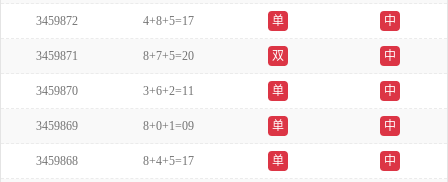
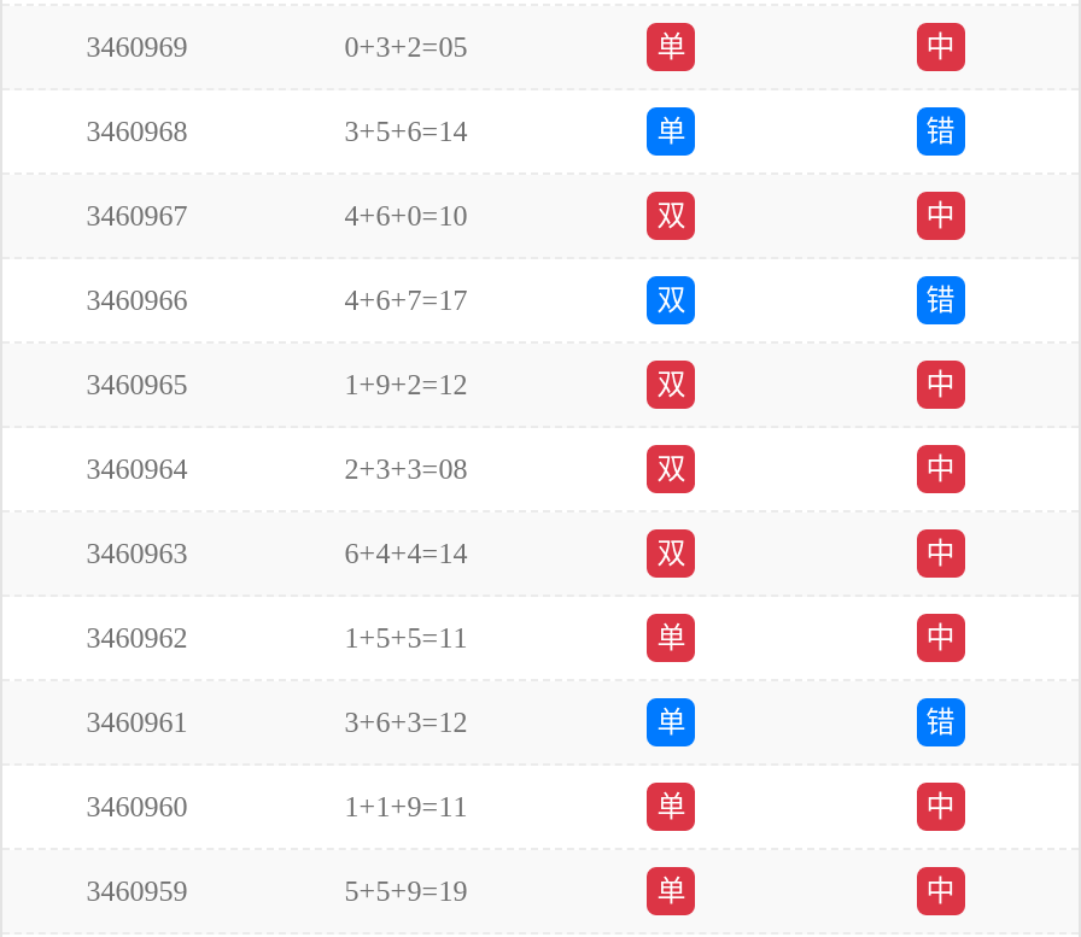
- 3459872
+ 3460969

- 4+8+5=17
+ 0+3+2=05

- 3459871
- 8+7+5=20
+ 3460968
+ 3+5+6=14
+ 单
+ 错
+ 3460967
+ 4+6+0=10

- 3459870
- 3+6+2=11
+ 3460966
+ 4+6+7=17
+ 双
+ 错
+ 3460965
+ 1+9+2=12
+ 双
+ 中
+ 3460964
+ 2+3+3=08
+ 双
+ 中
+ 3460963
+ 6+4+4=14
+ 双
+ 中
+ 3460962
+ 1+5+5=11

- 3459869
- 8+0+1=09
+ 3460961
+ 3+6+3=12
+ 单
+ 错
+ 3460960
+ 1+1+9=11

- 3459868
+ 3460959

- 8+4+5=17
+ 5+5+9=19
